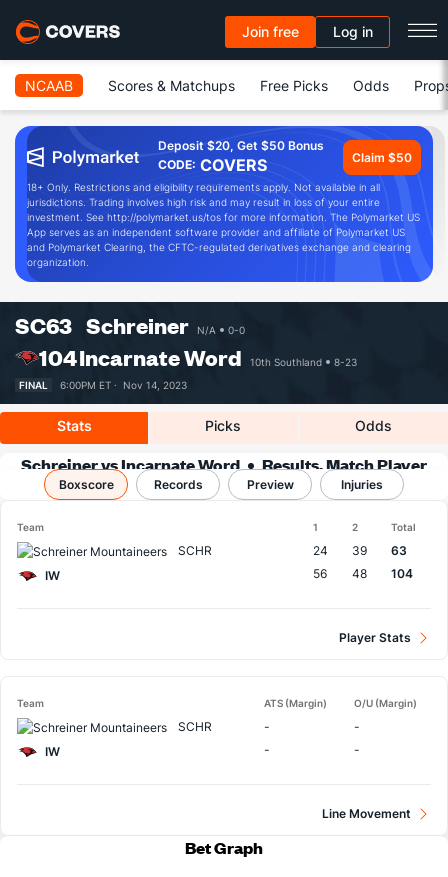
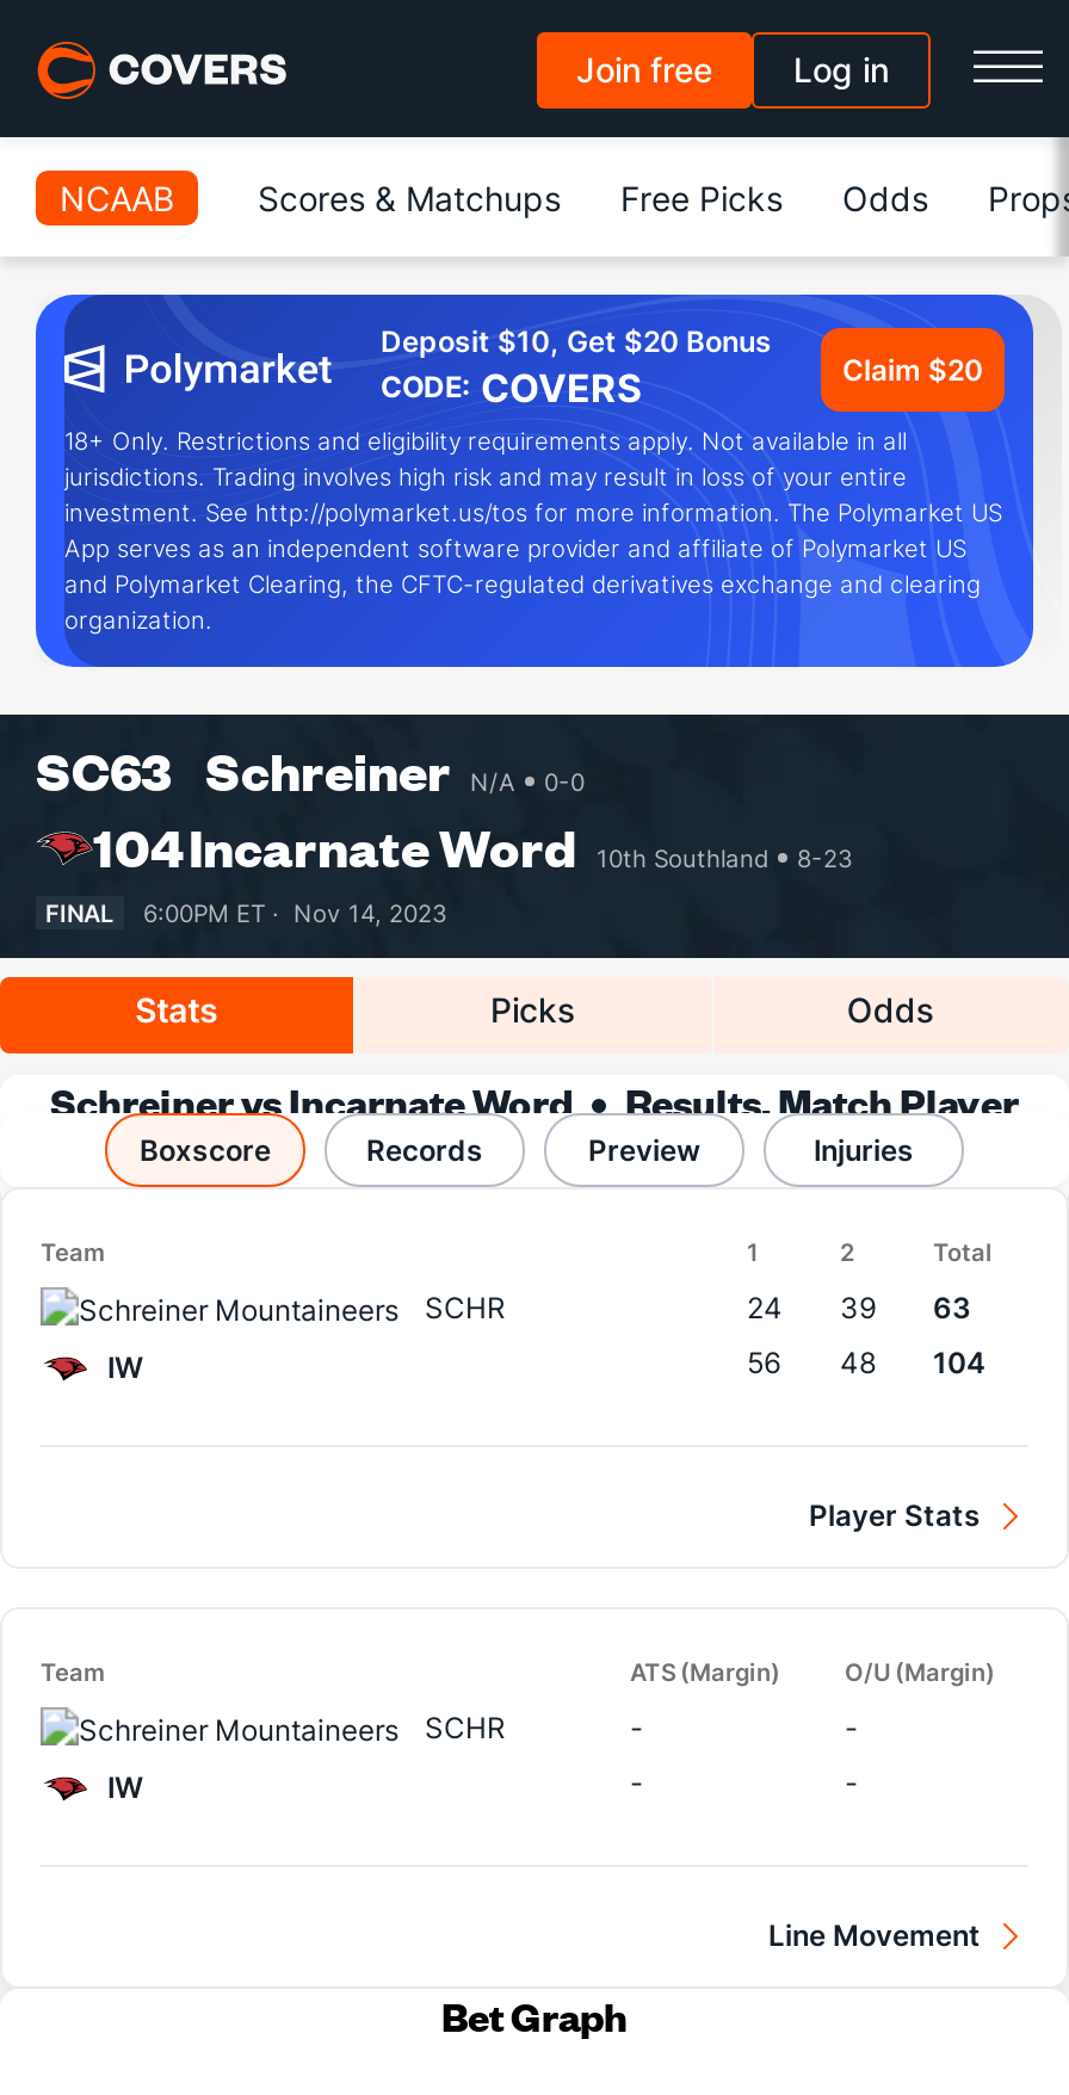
- Deposit $20, Get $50 Bonus
+ Deposit $10, Get $20 Bonus

- Claim $50
+ Claim $20
